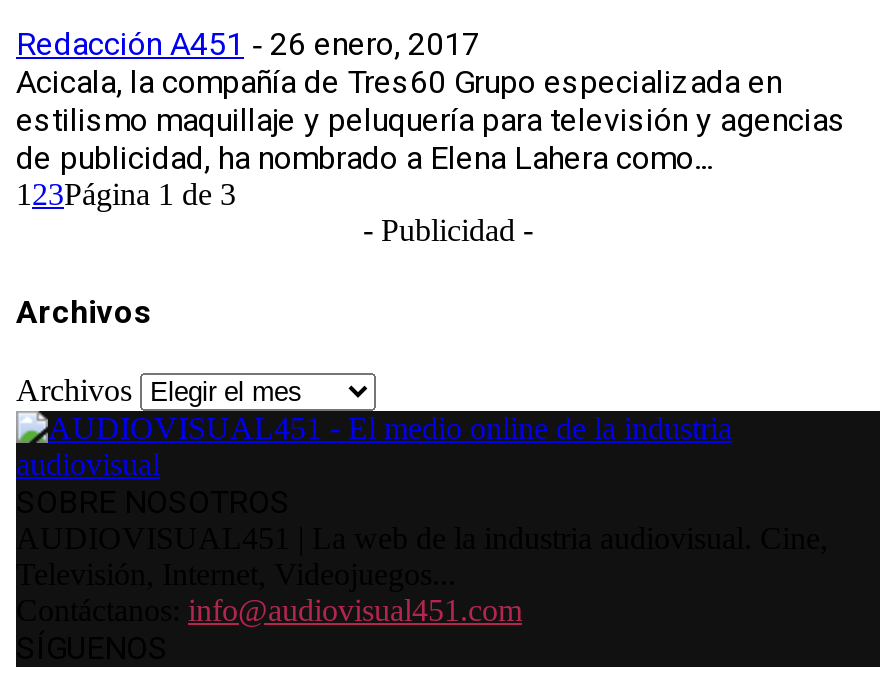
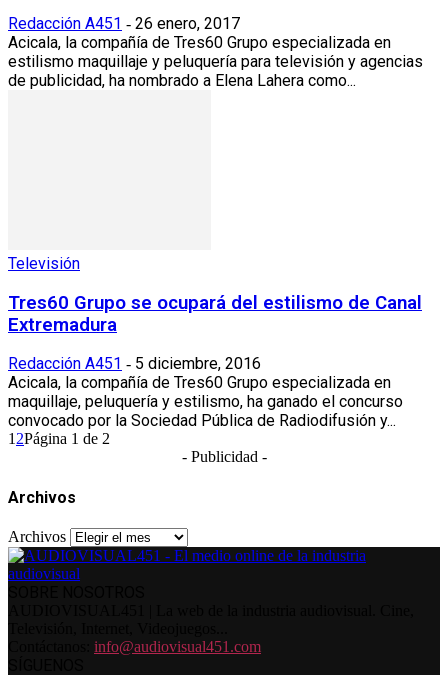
- 1 23Página 1 de 3
+ Televisión
+ Tres60 Grupo se ocupará del estilismo de Canal
+ Extremadura
+ Redacción A451 - 5 diciembre, 2016
+ Acicala, la compañía de Tres60 Grupo especializada en
+ maquillaje, peluquería y estilismo, ha ganado el concurso
+ convocado por la Sociedad Pública de Radiodifusión y...
+ 12Página 1 de 2
